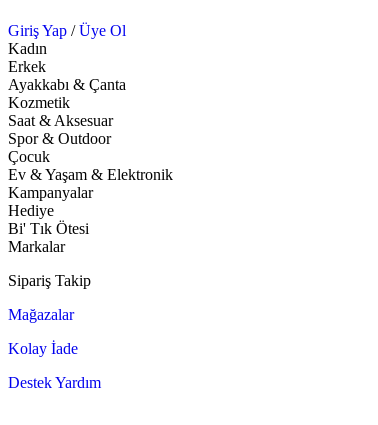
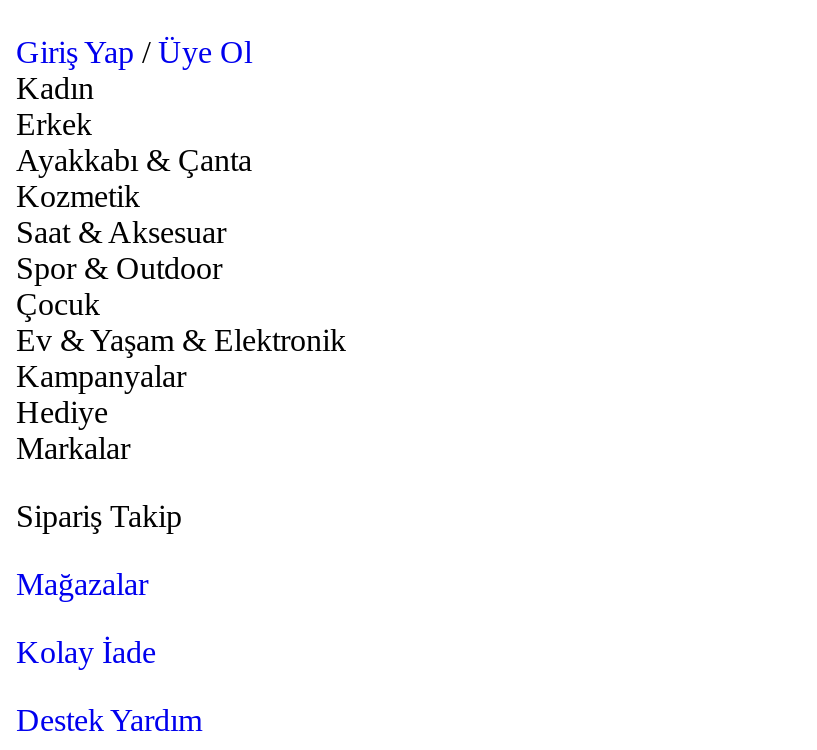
- Bi' Tık Ötesi
